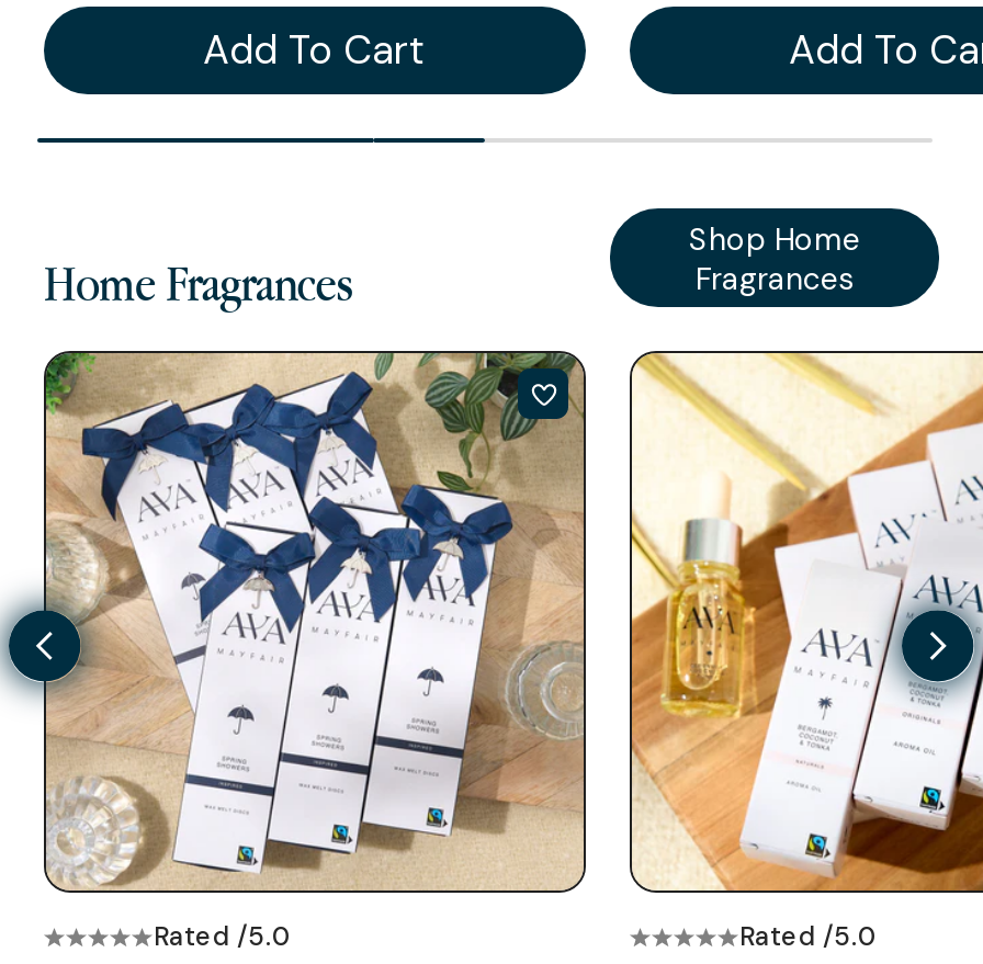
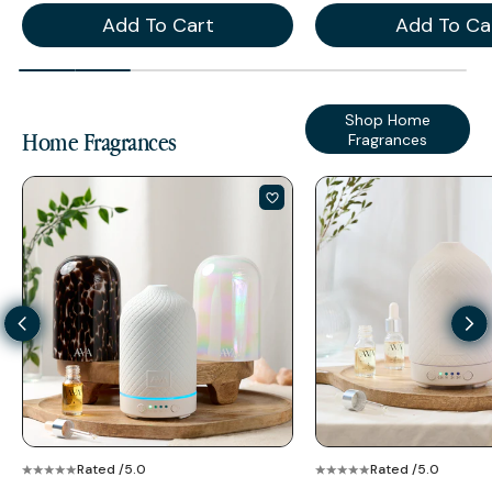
- [image]
+ [image]

- [image]
+ [image]
